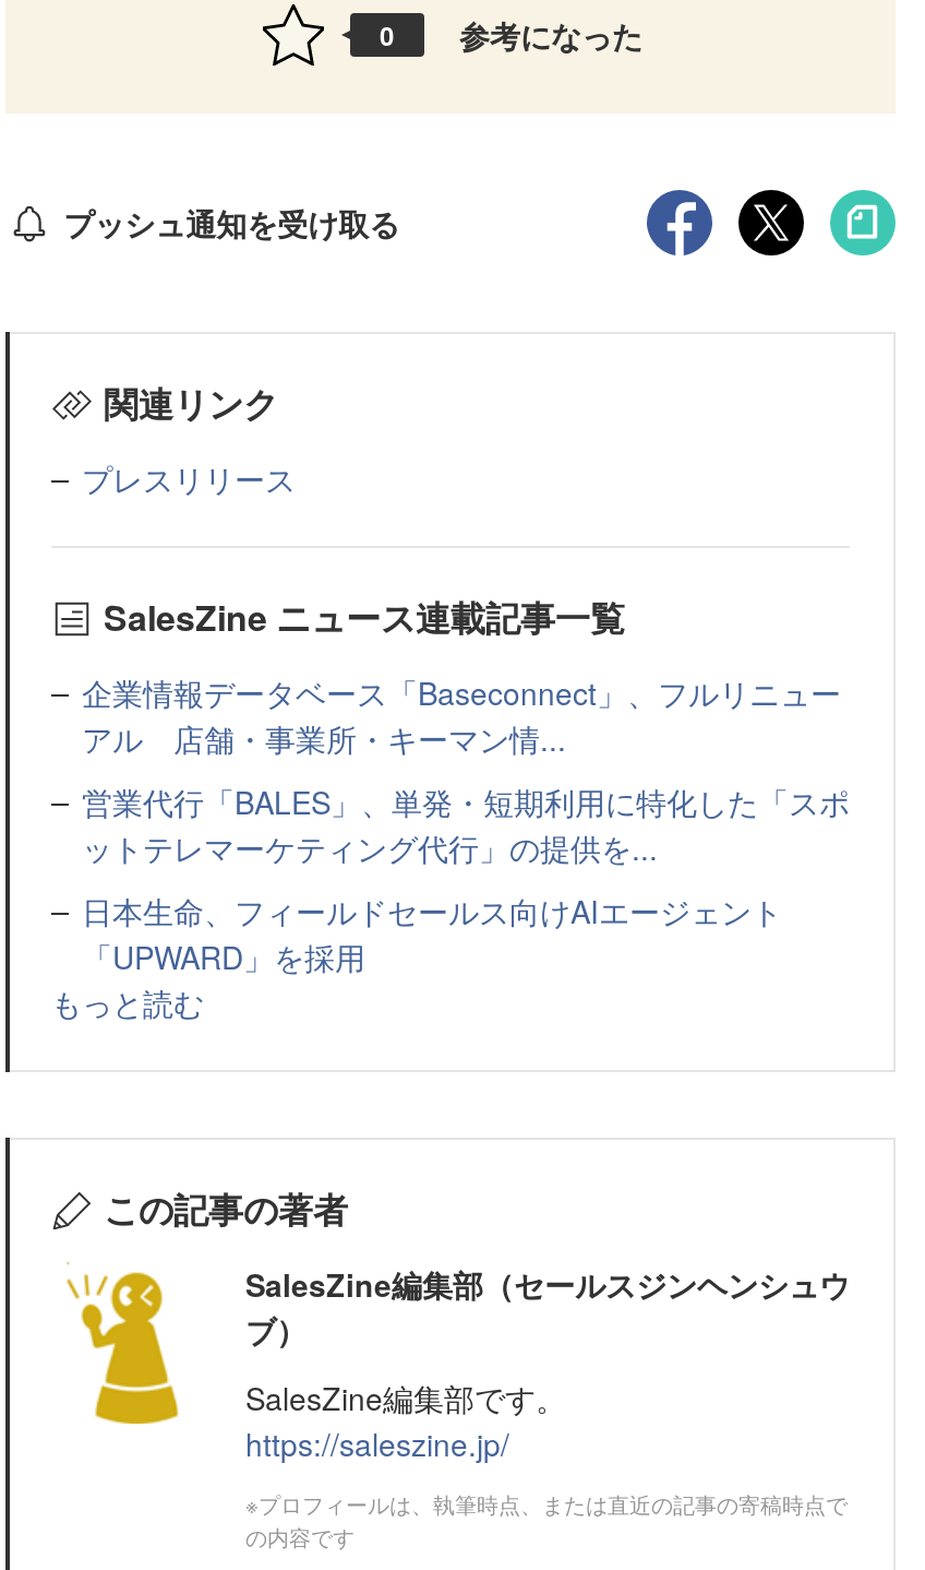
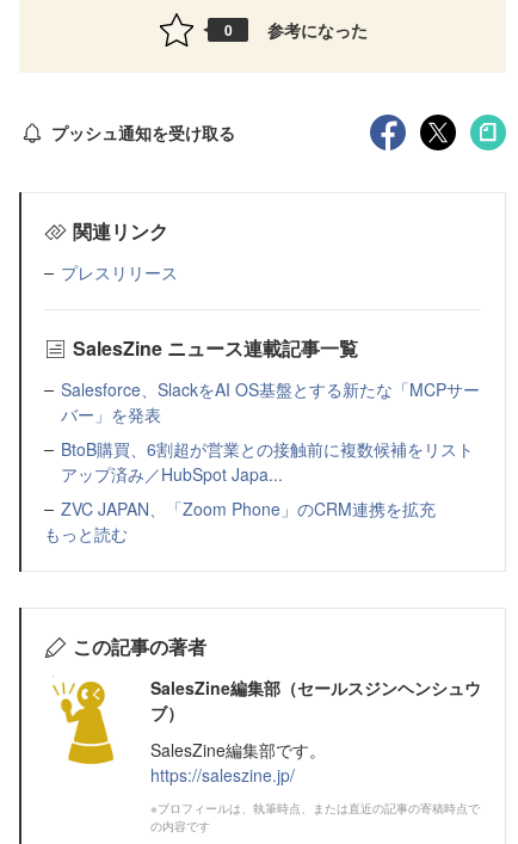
- 企業情報データベース「Baseconnect」、フルリニュー
- アル 店舗・事業所・キーマン情...
- 営業代行「BALES」、単発・短期利用に特化した「スポ
- ットテレマーケティング代行」の提供を...
- 日本生命、フィールドセールス向けAIエージェント
- 「UPWARD」を採用
+ Salesforce、SlackをAI OS基盤とする新たな「MCPサー
+ バー」を発表
+ BtoB購買、6割超が営業との接触前に複数候補をリスト
+ アップ済み／HubSpot Japa...
+ ZVC JAPAN、「Zoom Phone」のCRM連携を拡充
